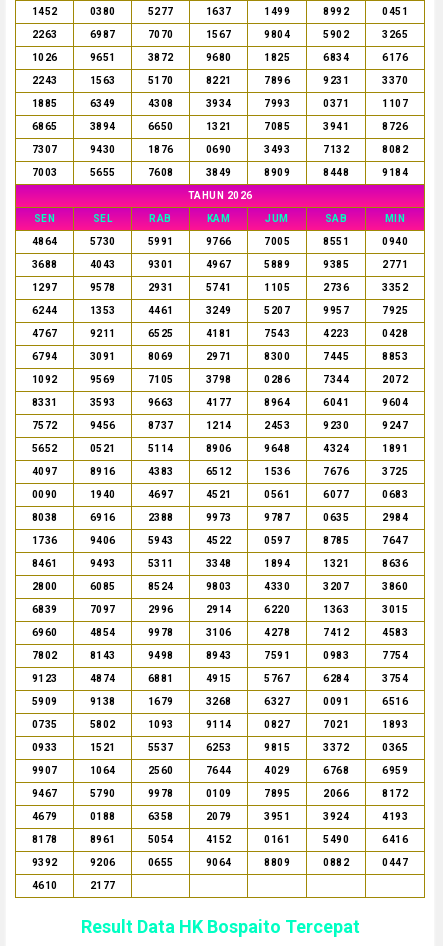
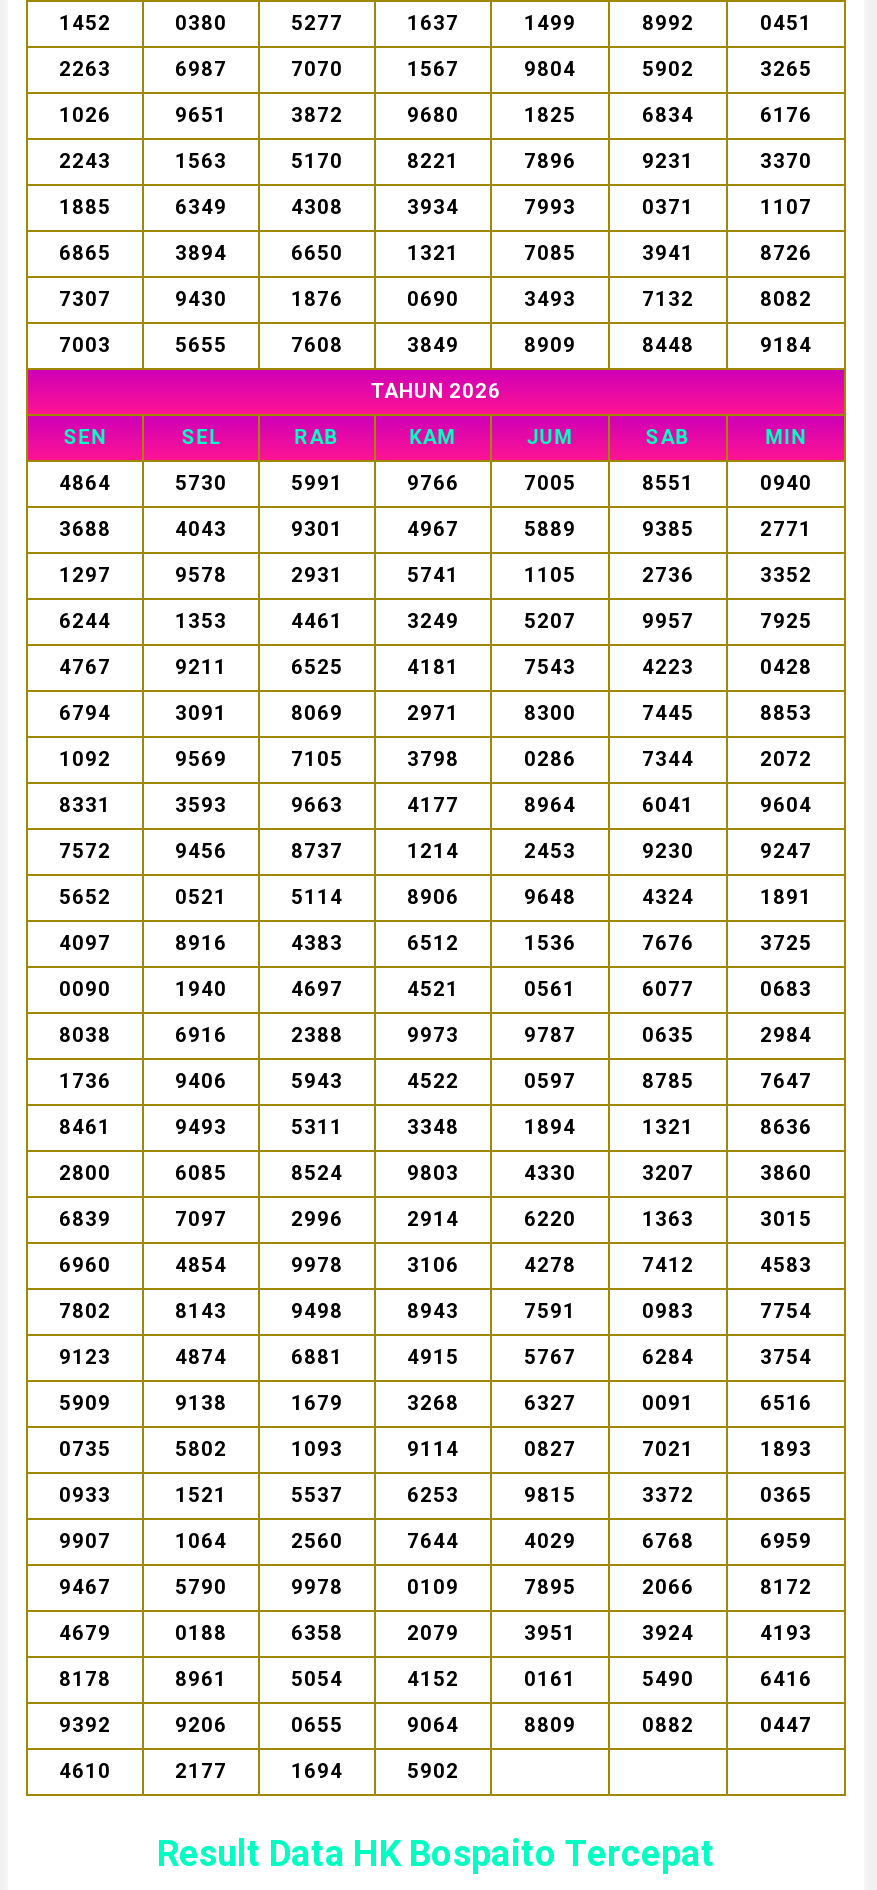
+ 1694
+ 5902
